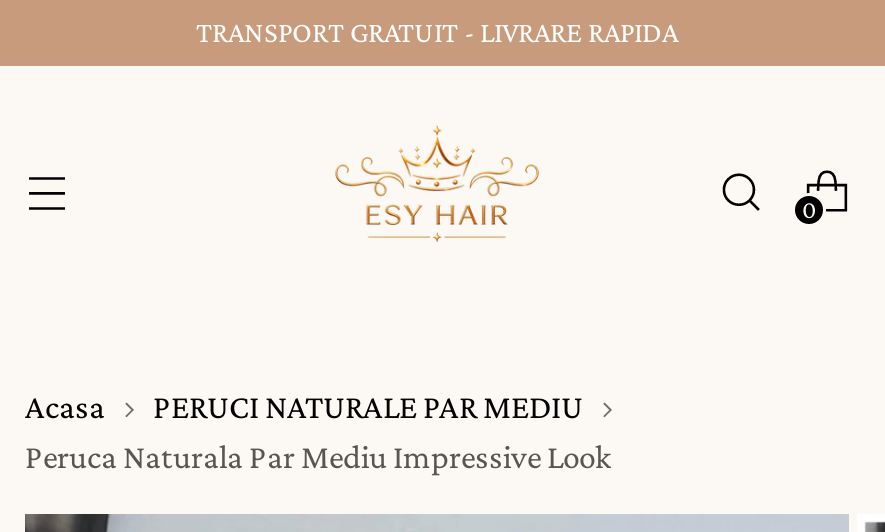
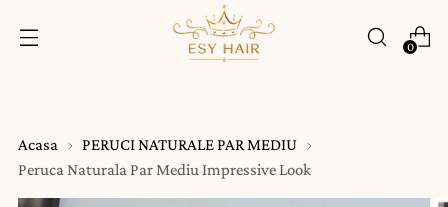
- TRANSPORT GRATUIT - LIVRARE RAPIDA
